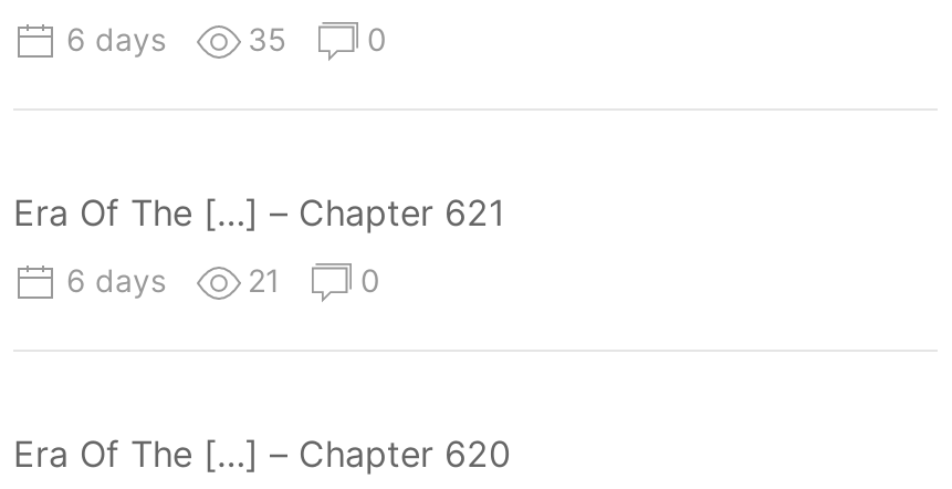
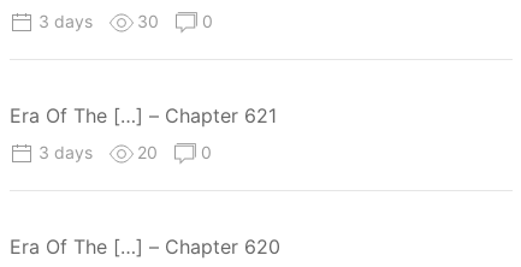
- 6 days
+ 3 days

- 35
+ 30

- 6 days
+ 3 days

- 21
+ 20
